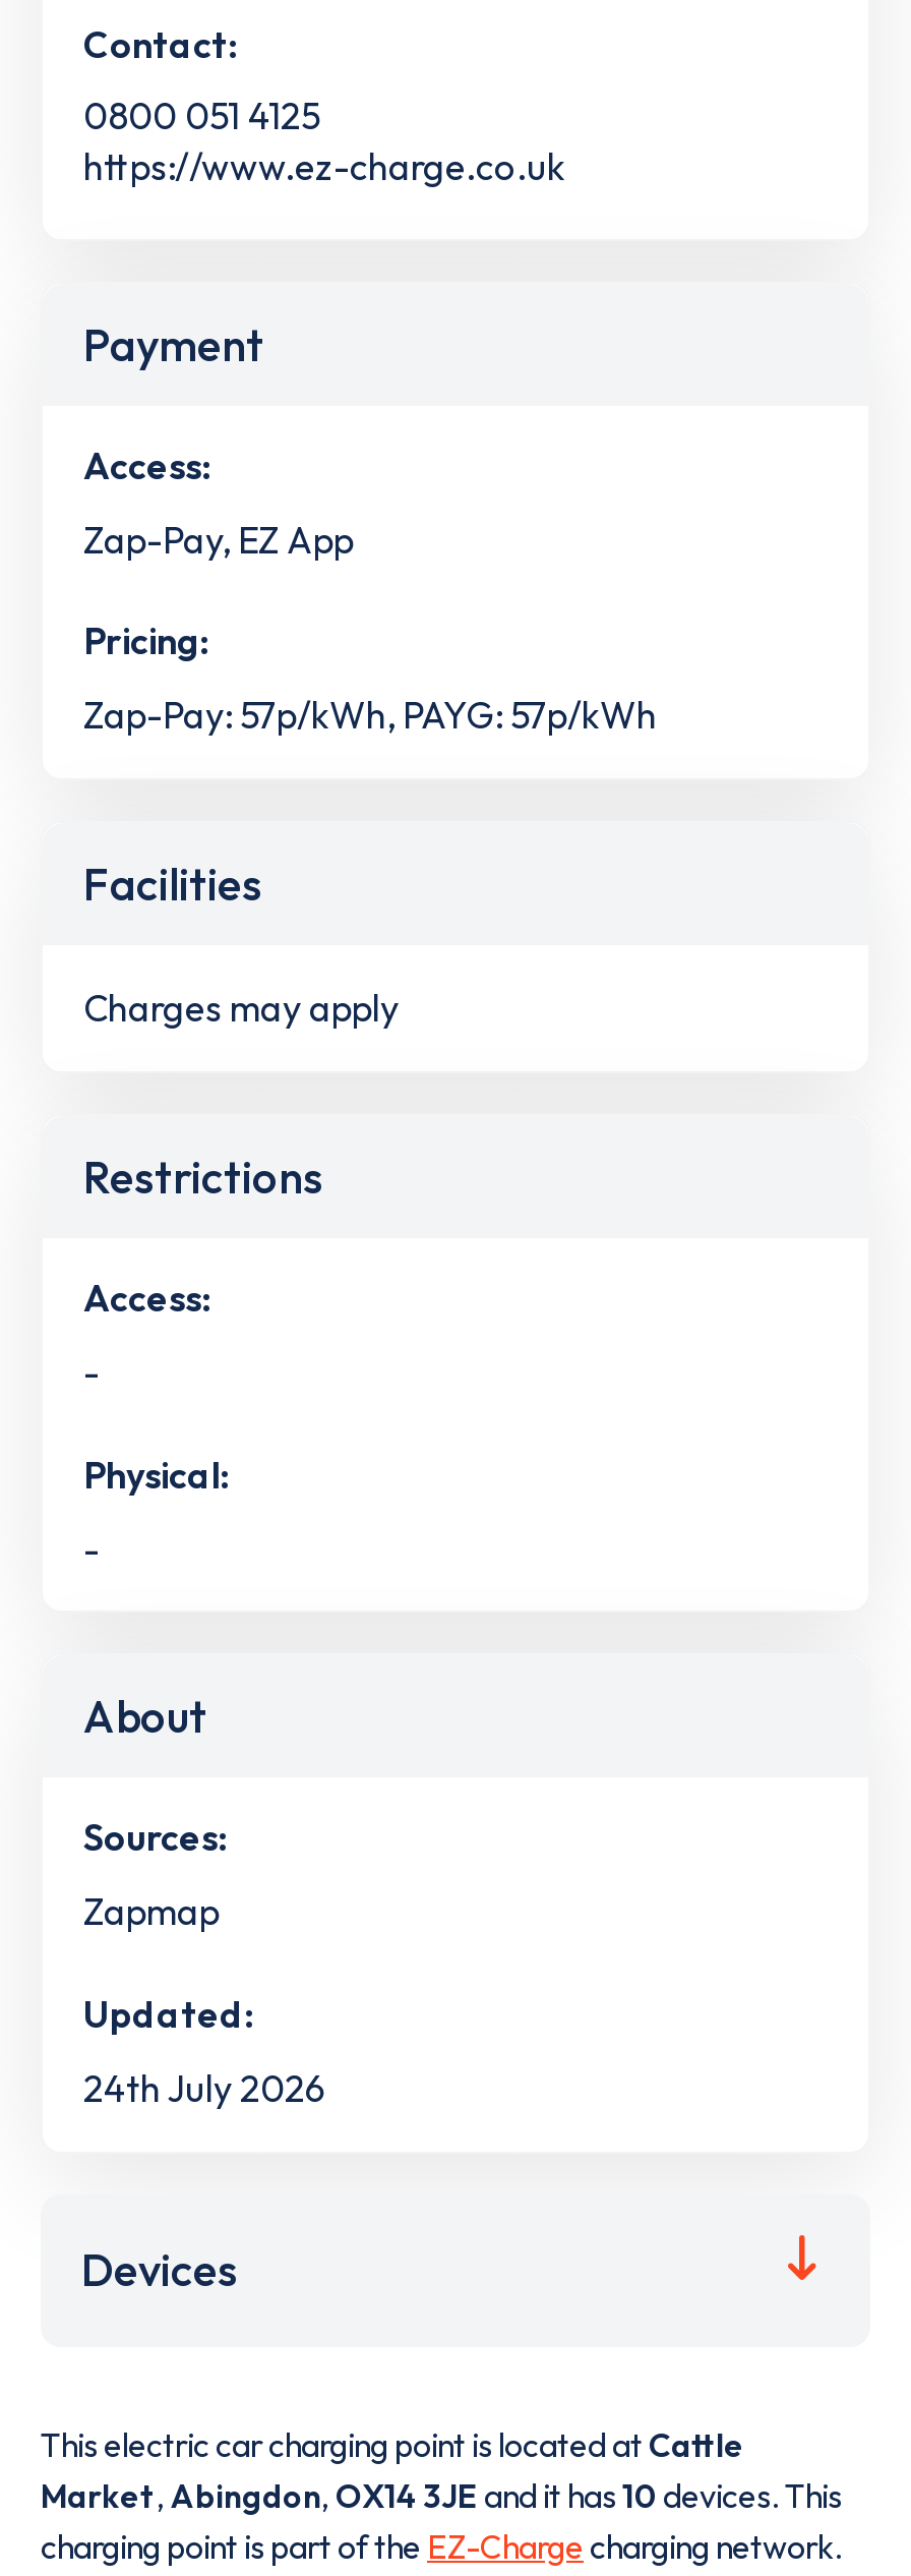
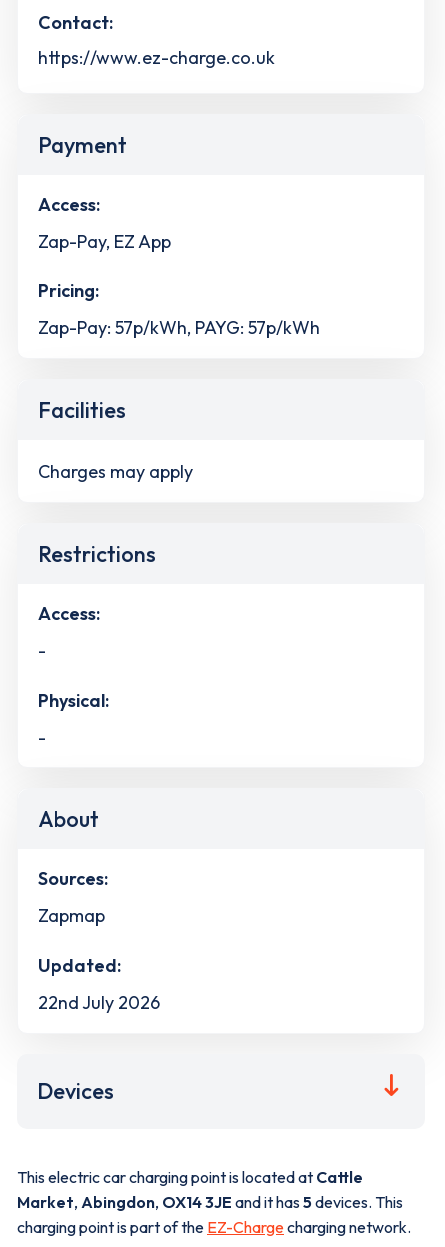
- 0800 051 4125

- 24th July 2026
+ 22nd July 2026

- Market, Abingdon, OX14 3JE and it has 10 devices. This
+ Market, Abingdon, OX14 3JE and it has 5 devices. This
